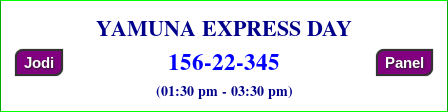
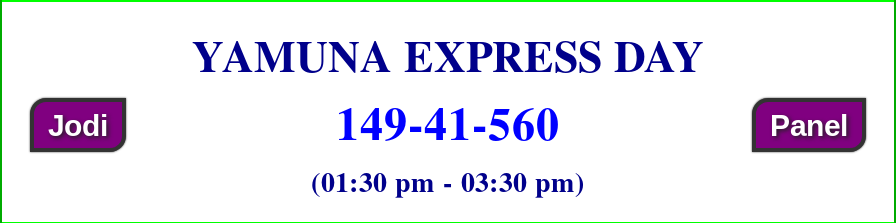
- 156-22-345
+ 149-41-560
